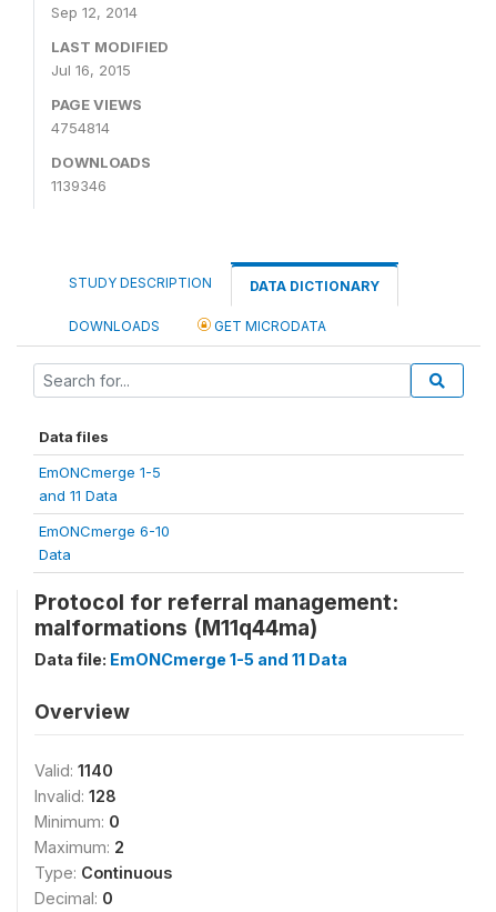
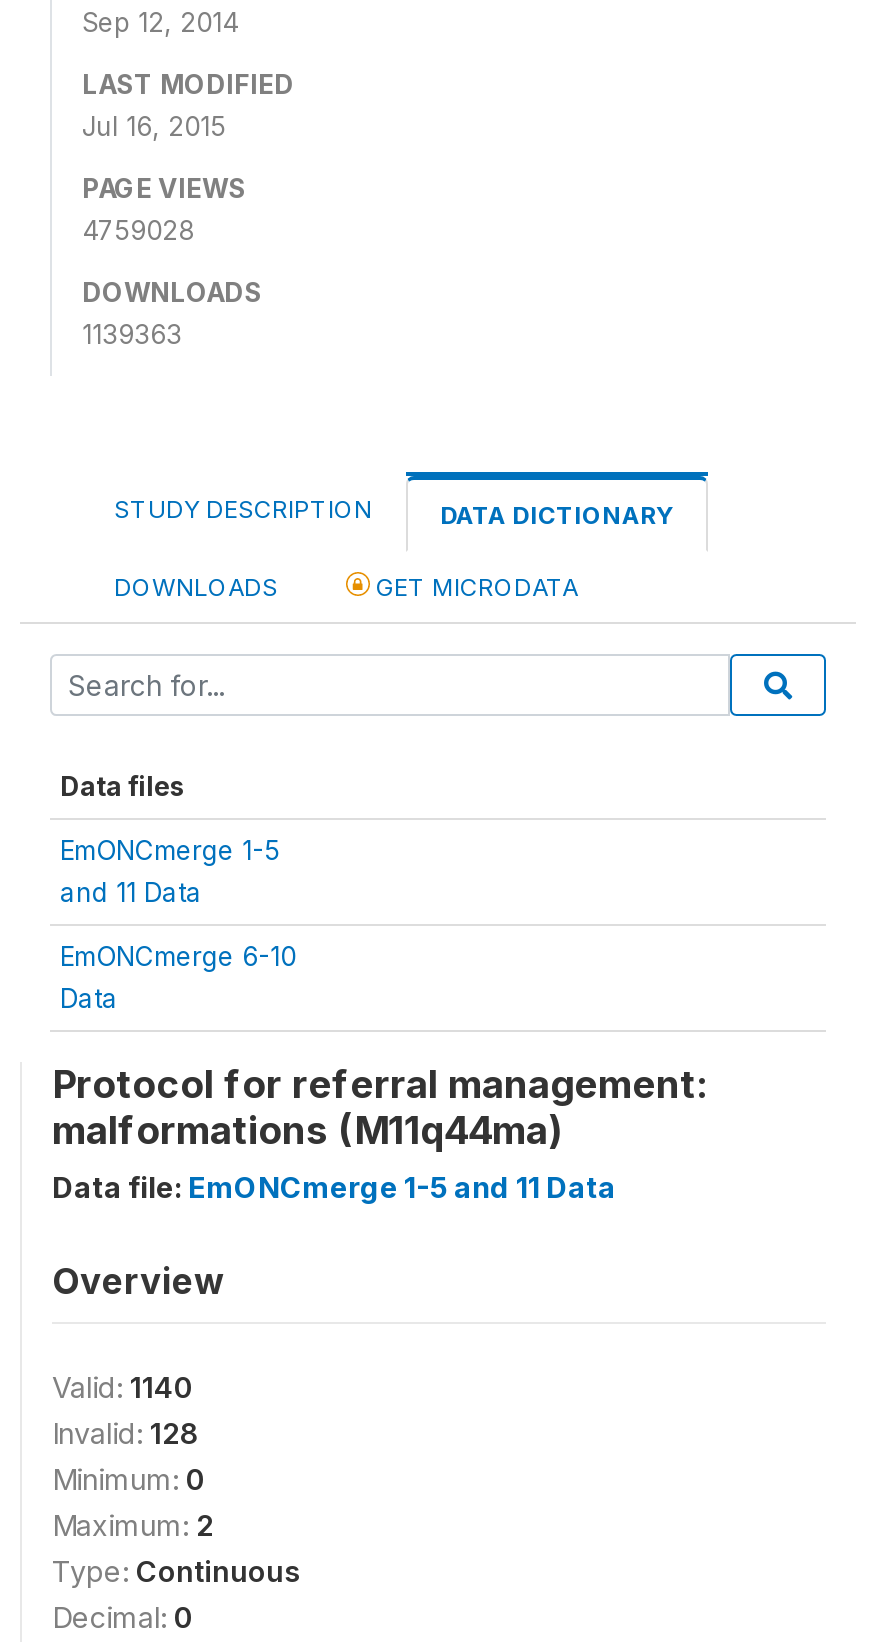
- 4754814
+ 4759028

- 1139346
+ 1139363
